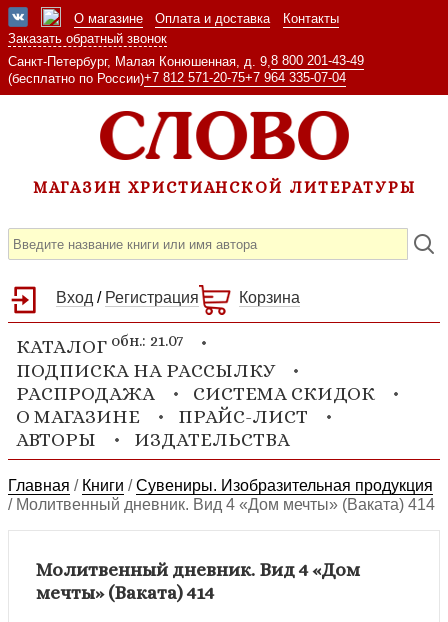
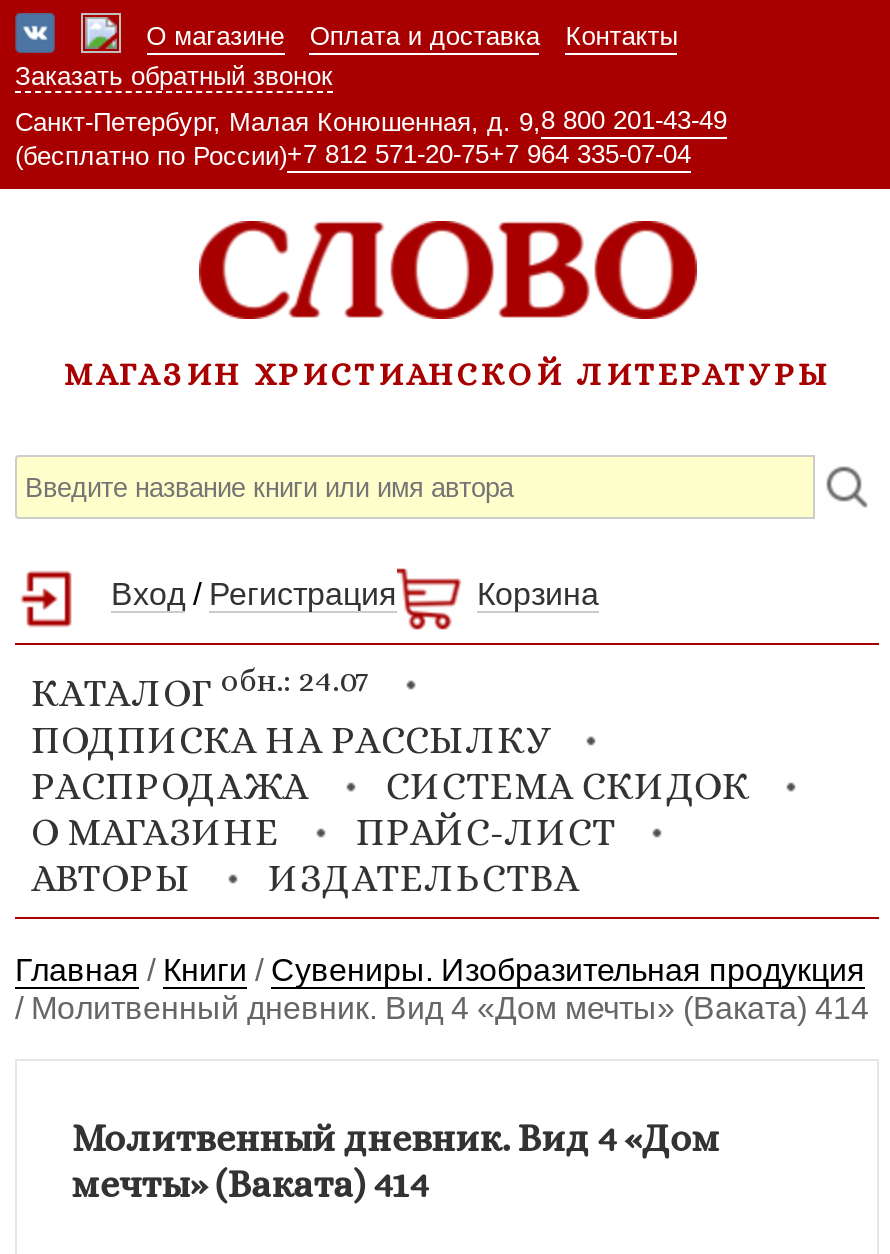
- КАТАЛОГ обн.: 21.07
+ КАТАЛОГ обн.: 24.07
